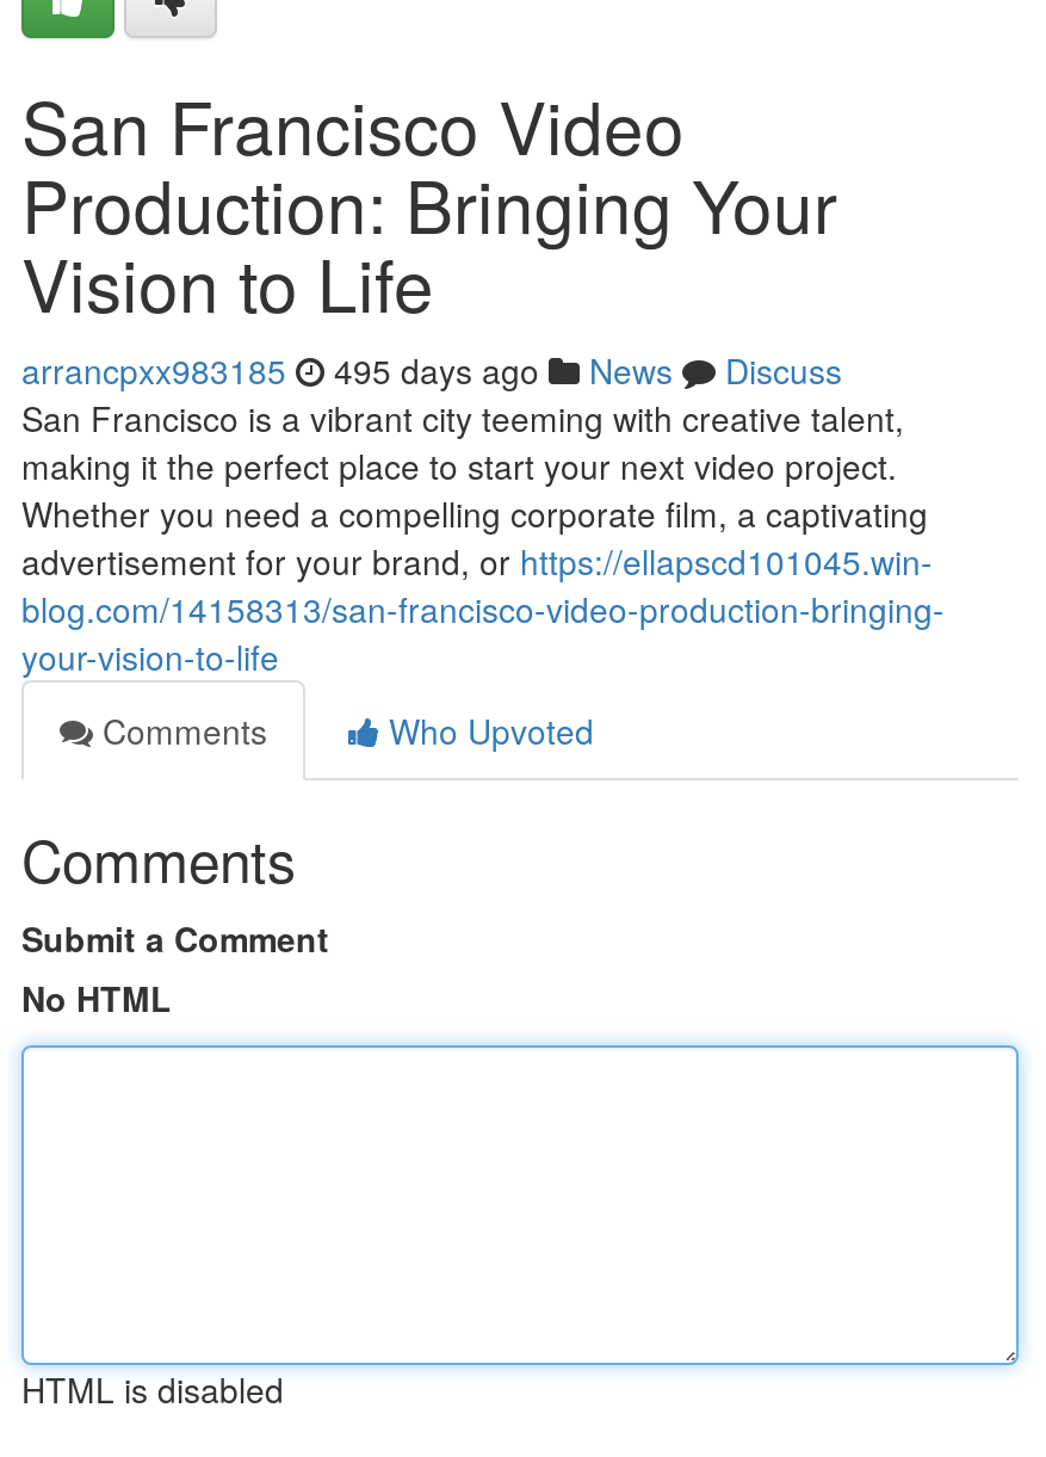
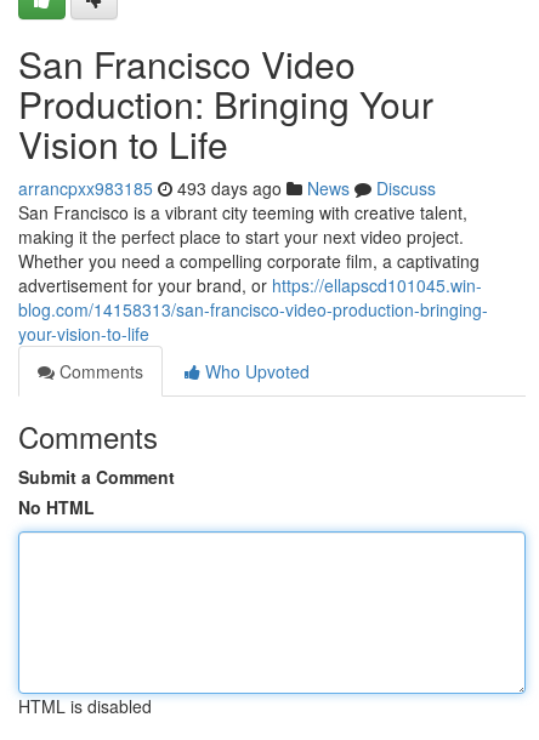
- arrancpxx983185 495 days ago News Discuss
+ arrancpxx983185 493 days ago News Discuss
